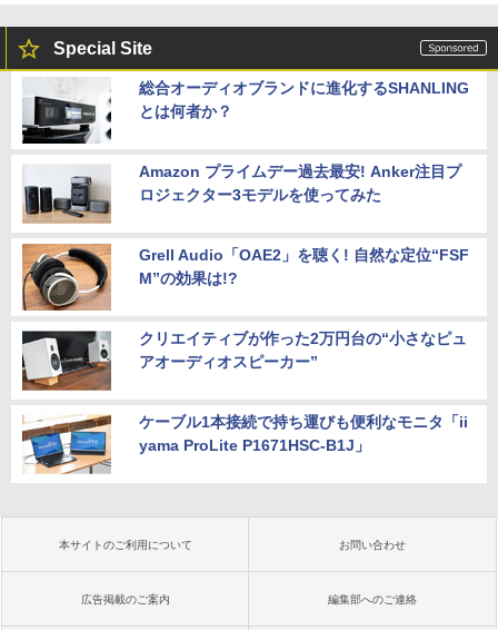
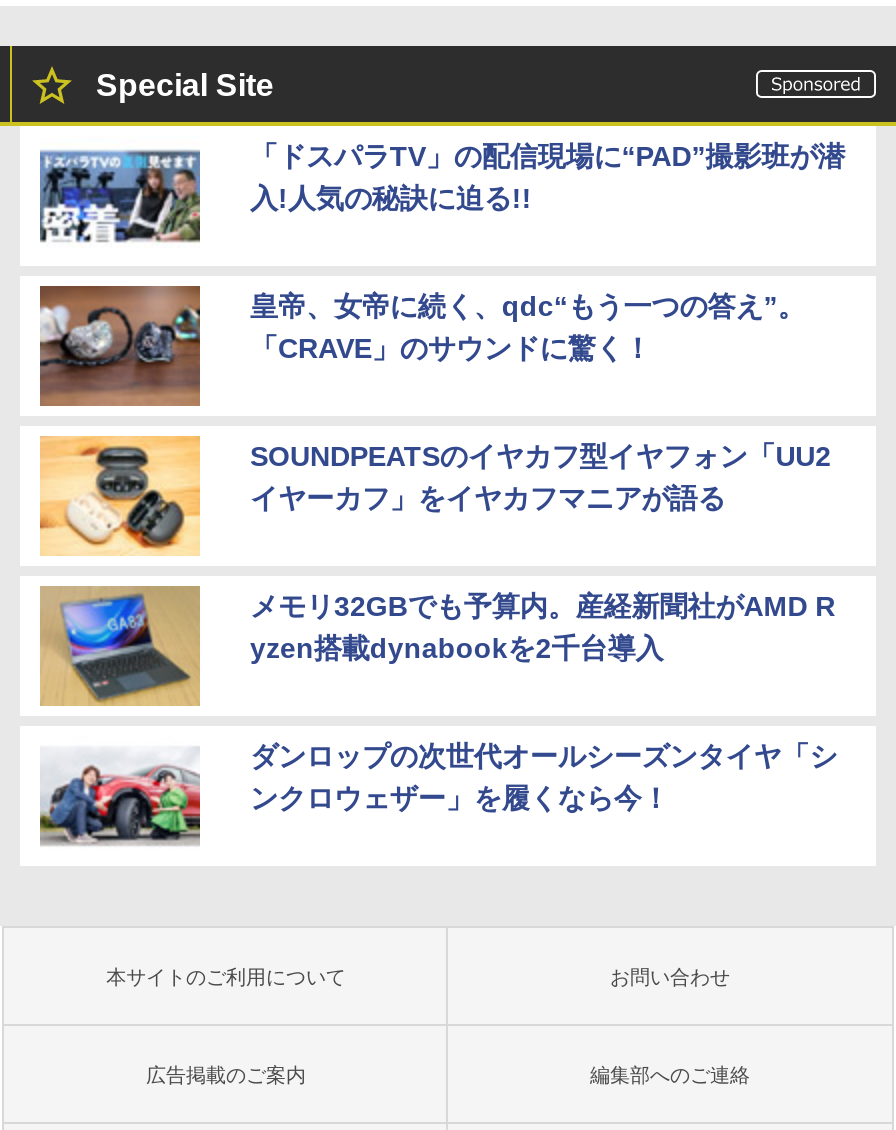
- [image]
- 総合オーディオブランドに進化するSHANLING
- とは何者か？
+ [image]
+ 「ドスパラTV」の配信現場に“PAD”撮影班が潜
+ 入!人気の秘訣に迫る!!

- [image]
- Amazon プライムデー過去最安! Anker注目プ
- ロジェクター3モデルを使ってみた
+ [image]
+ 皇帝、女帝に続く、qdc“もう一つの答え”。
+ 「CRAVE」のサウンドに驚く！

- [image]
- Grell Audio「OAE2」を聴く! 自然な定位“FSF
- M”の効果は!?
+ [image]
+ SOUNDPEATSのイヤカフ型イヤフォン「UU2
+ イヤーカフ」をイヤカフマニアが語る

- [image]
- クリエイティブが作った2万円台の“小さなピュ
- アオーディオスピーカー”
+ [image]
+ メモリ32GBでも予算内。産経新聞社がAMD R
+ yzen搭載dynabookを2千台導入

- [image]
- ケーブル1本接続で持ち運びも便利なモニタ「ii
- yama ProLite P1671HSC-B1J」
+ [image]
+ ダンロップの次世代オールシーズンタイヤ「シ
+ ンクロウェザー」を履くなら今！
